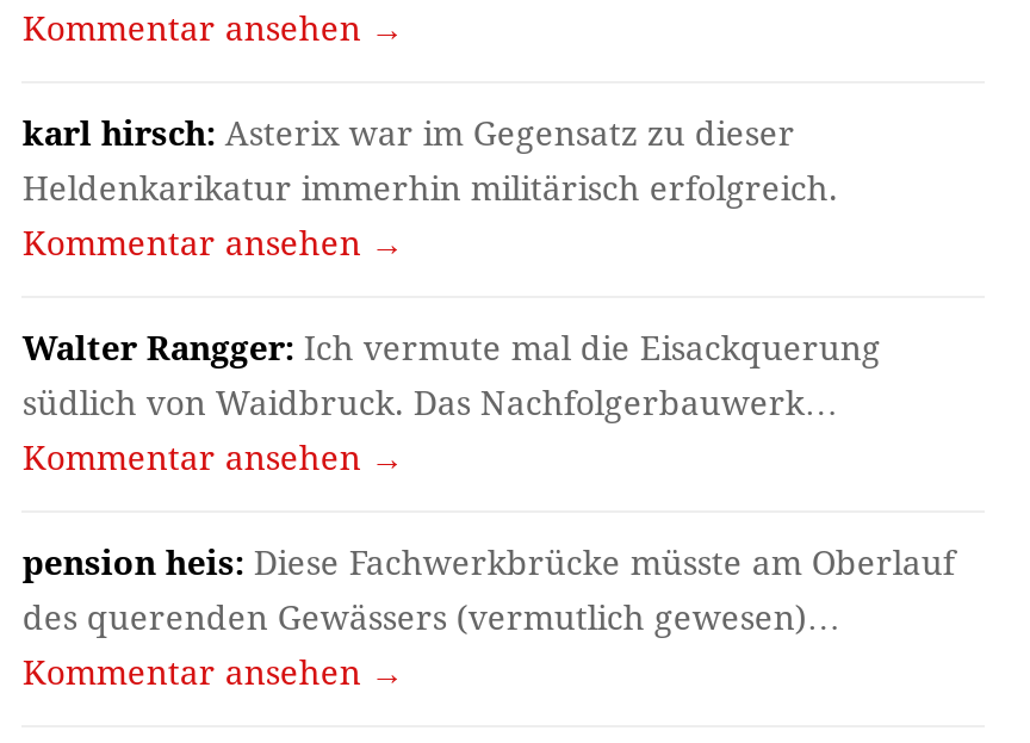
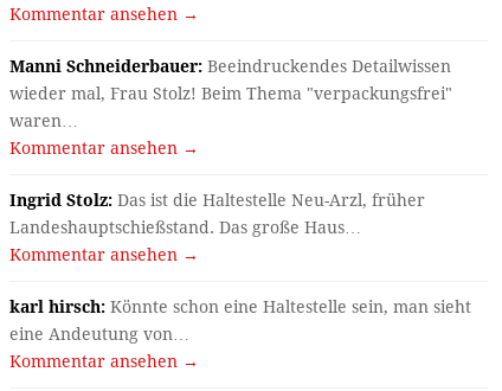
- karl hirsch: Asterix war im Gegensatz zu dieser
- Heldenkarikatur immerhin militärisch erfolgreich.
+ Manni Schneiderbauer: Beeindruckendes Detailwissen
+ wieder mal, Frau Stolz! Beim Thema "verpackungsfrei"
+ waren…

- Walter Rangger: Ich vermute mal die Eisackquerung
- südlich von Waidbruck. Das Nachfolgerbauwerk…
+ Ingrid Stolz: Das ist die Haltestelle Neu-Arzl, früher
+ Landeshauptschießstand. Das große Haus…

- pension heis: Diese Fachwerkbrücke müsste am Oberlauf
- des querenden Gewässers (vermutlich gewesen)…
+ karl hirsch: Könnte schon eine Haltestelle sein, man sieht
+ eine Andeutung von…
